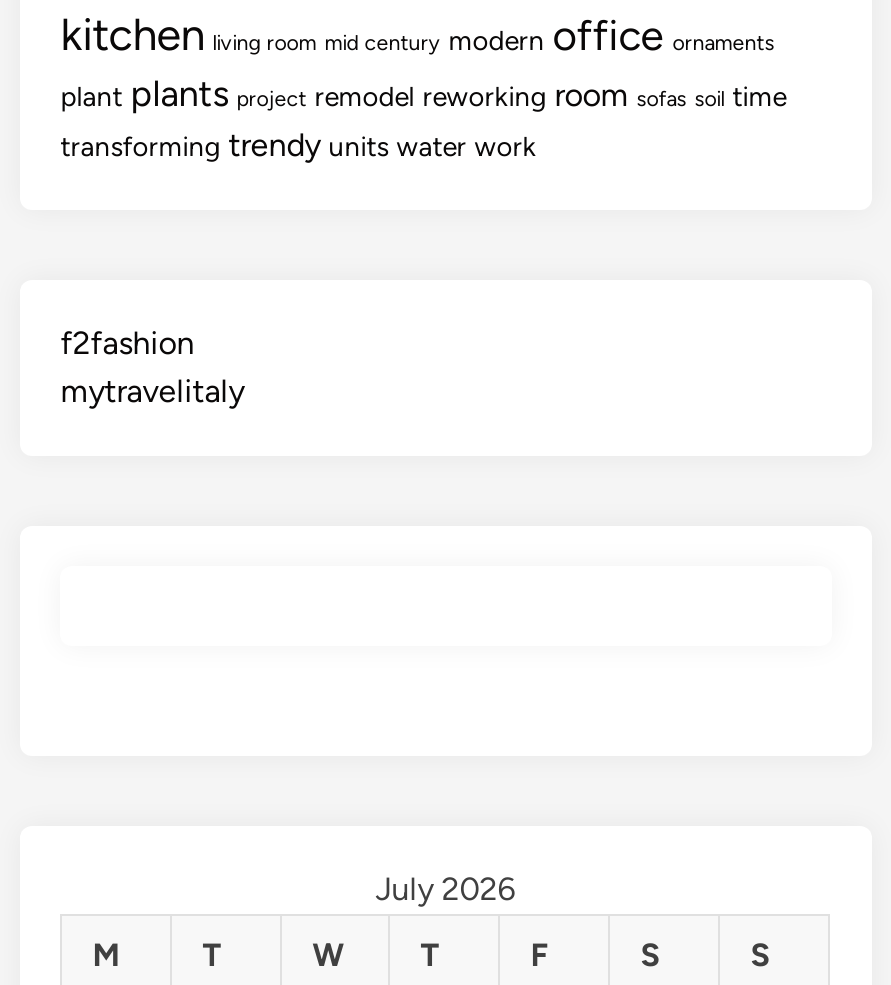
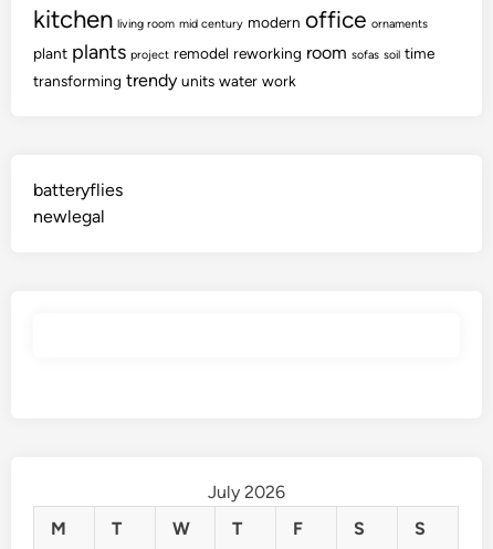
- f2fashion
- mytravelitaly
+ batteryflies
+ newlegal
